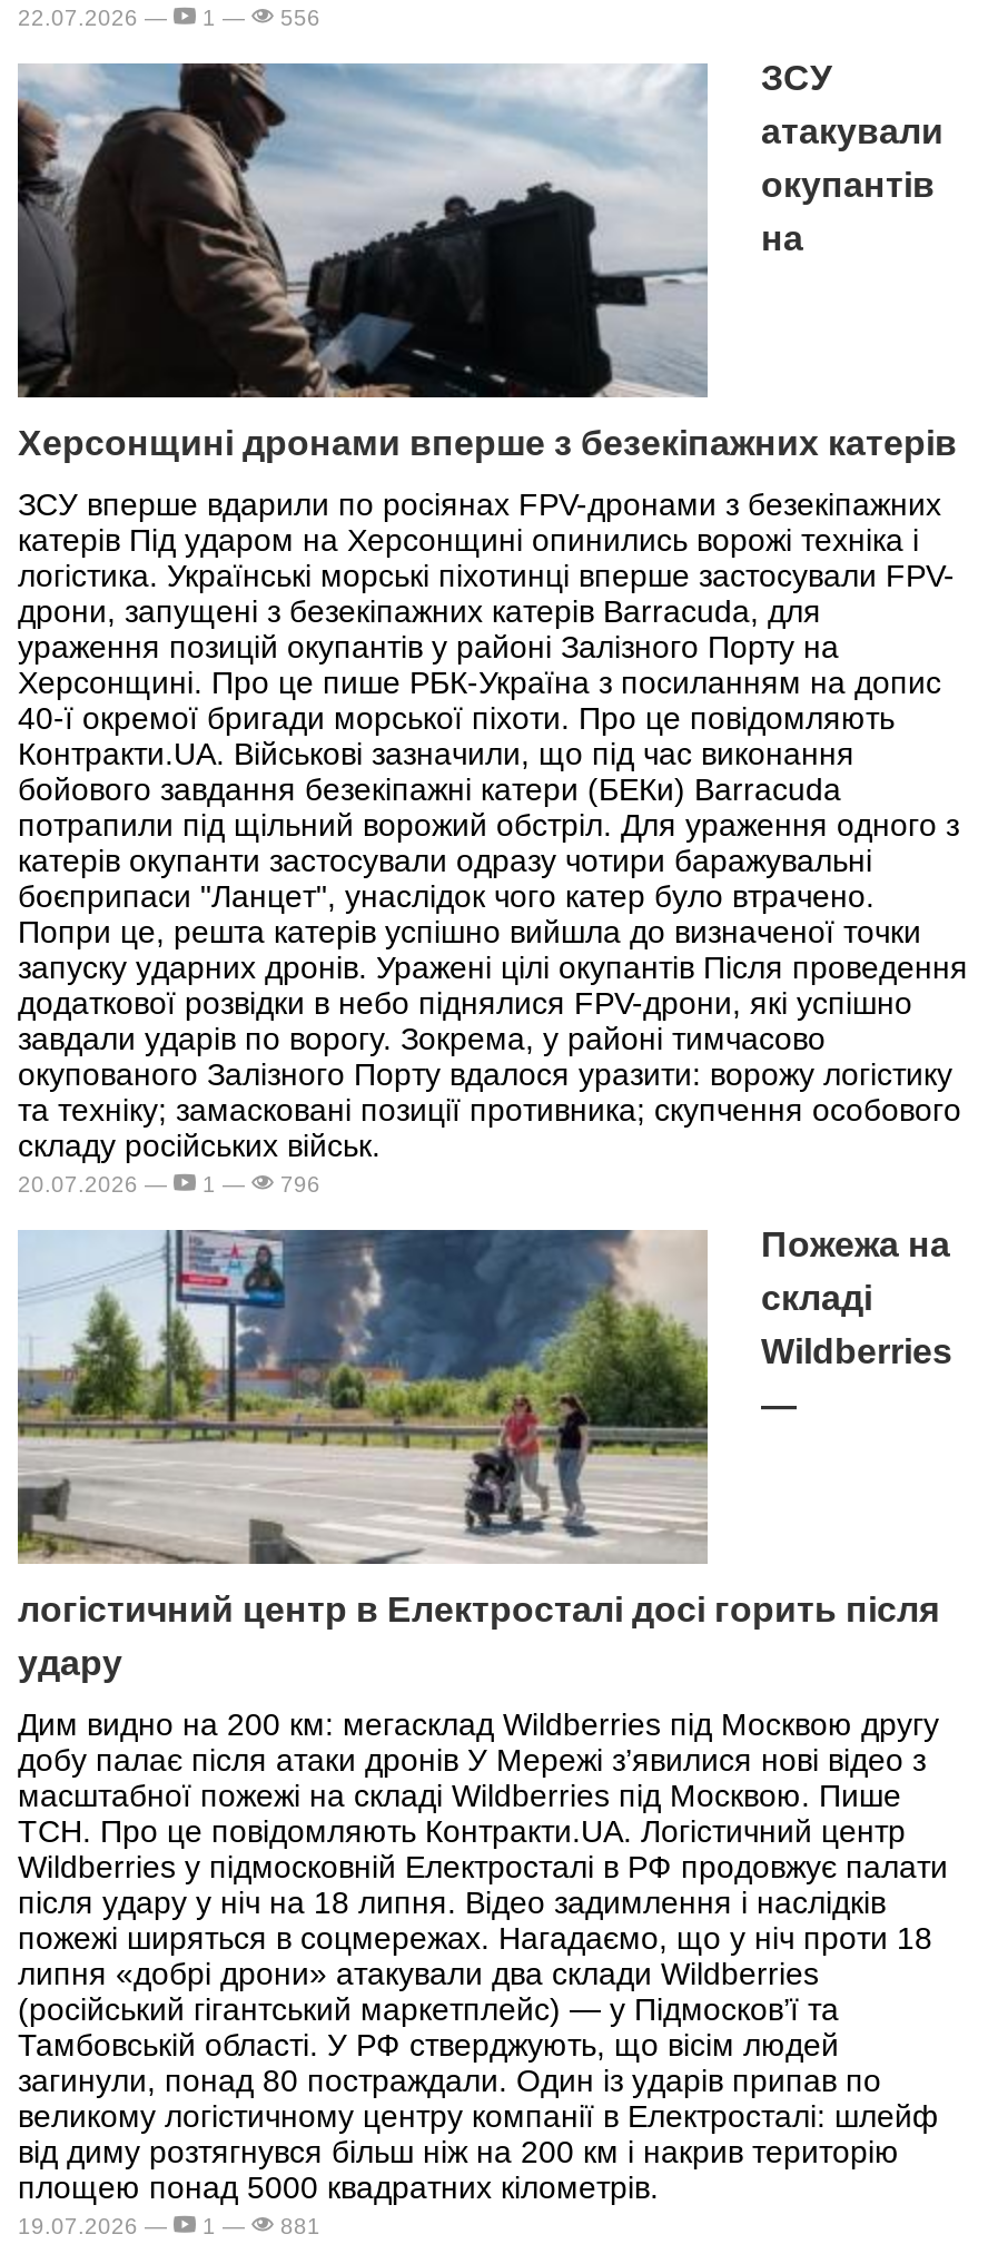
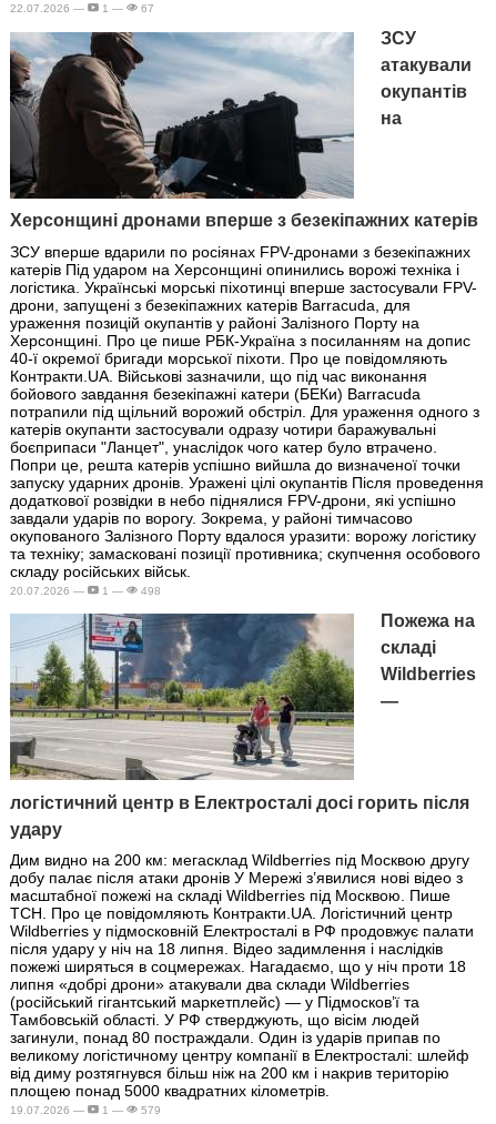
- 22.07.2026 — 1 — 556
+ 22.07.2026 — 1 — 67

- 20.07.2026 — 1 — 796
+ 20.07.2026 — 1 — 498

- 19.07.2026 — 1 — 881
+ 19.07.2026 — 1 — 579
